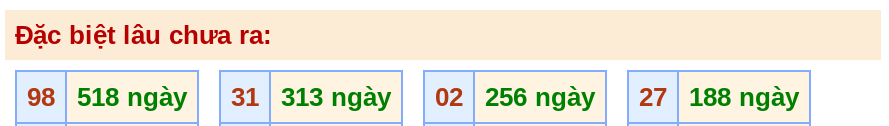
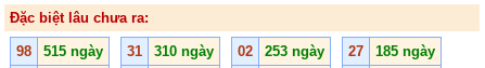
- 518 ngày
+ 515 ngày

- 313 ngày
+ 310 ngày

- 256 ngày
+ 253 ngày

- 188 ngày
+ 185 ngày
